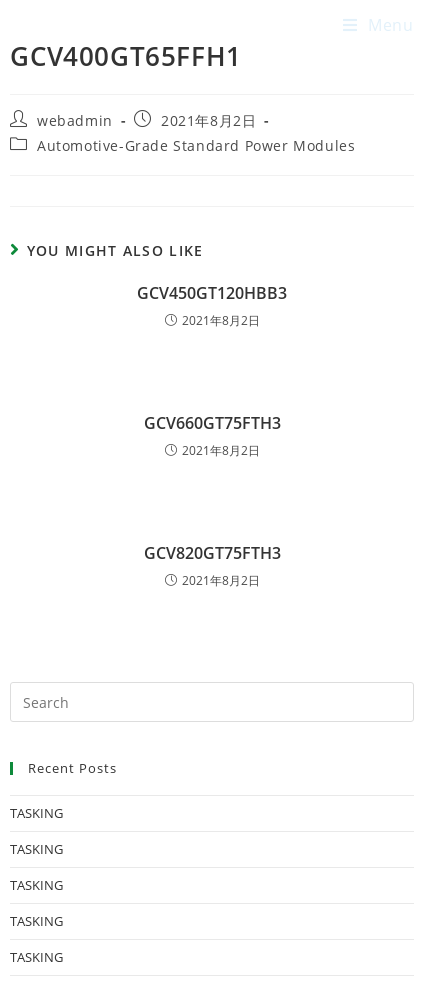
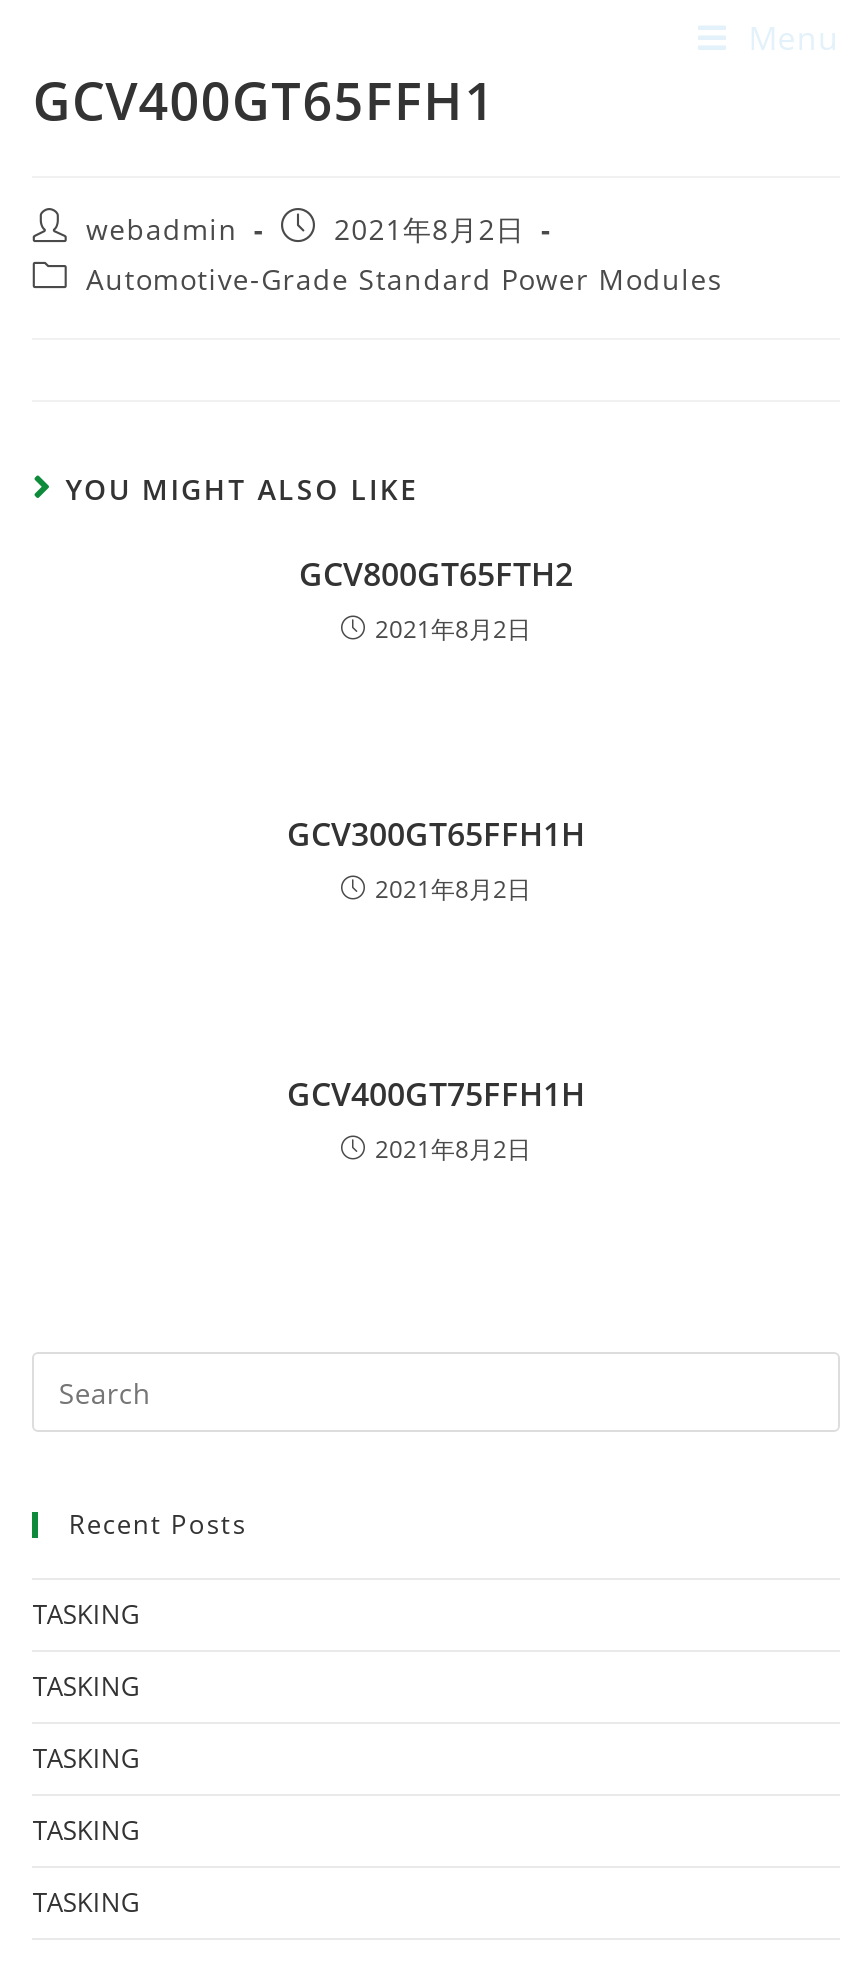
- GCV450GT120HBB3
+ GCV800GT65FTH2

- GCV660GT75FTH3
+ GCV300GT65FFH1H

- GCV820GT75FTH3
+ GCV400GT75FFH1H
